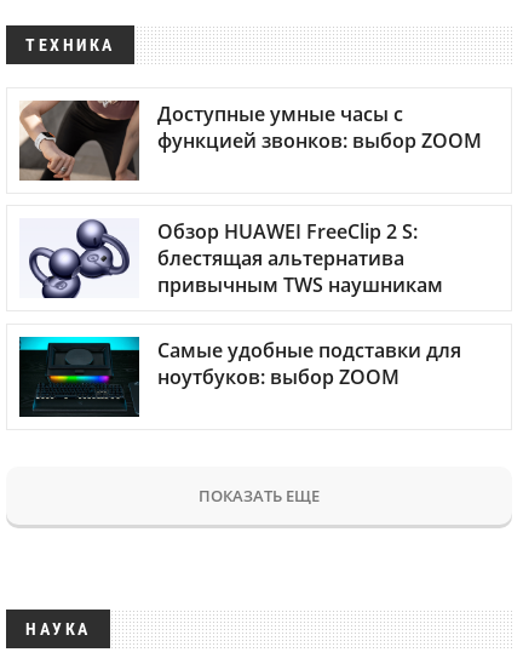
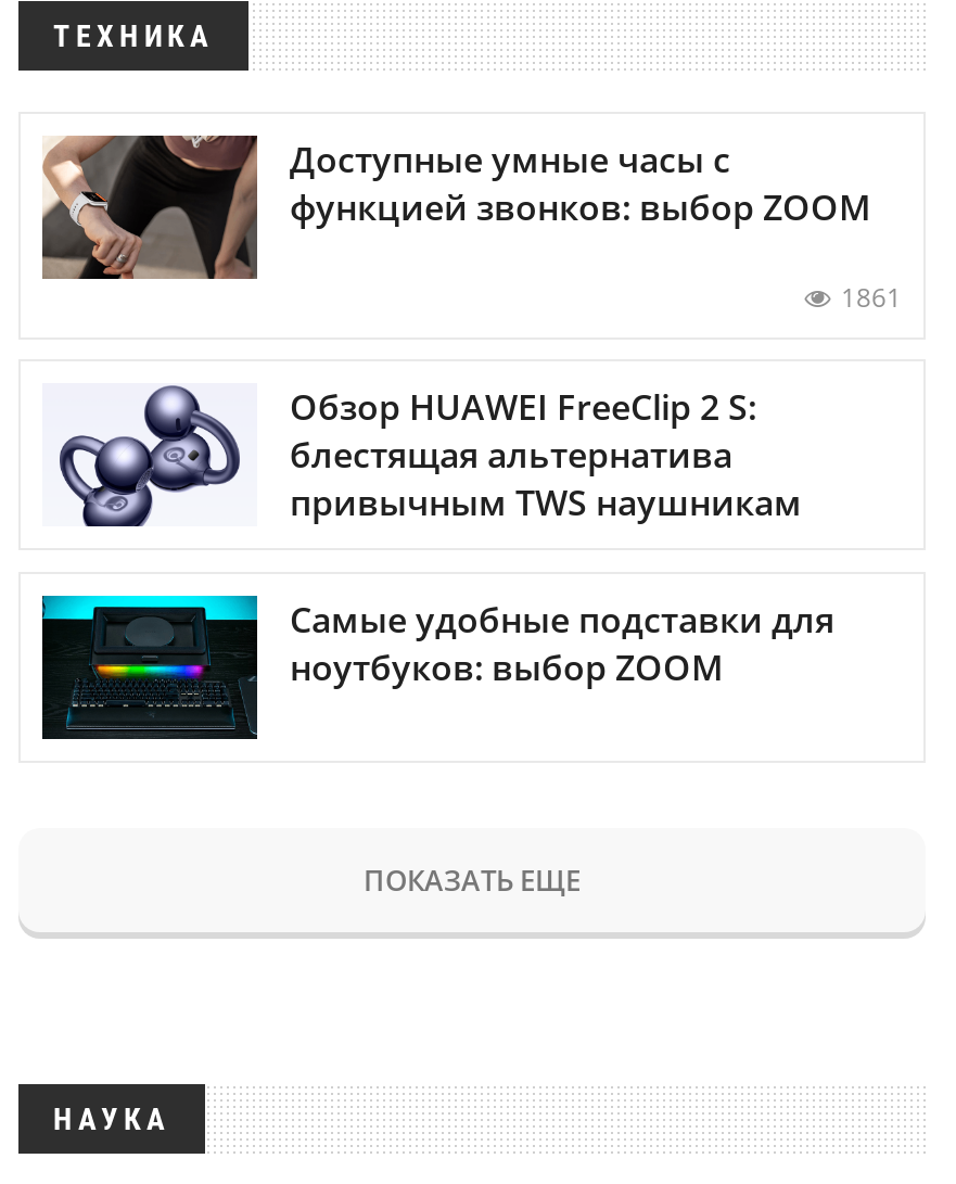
+ 1861
